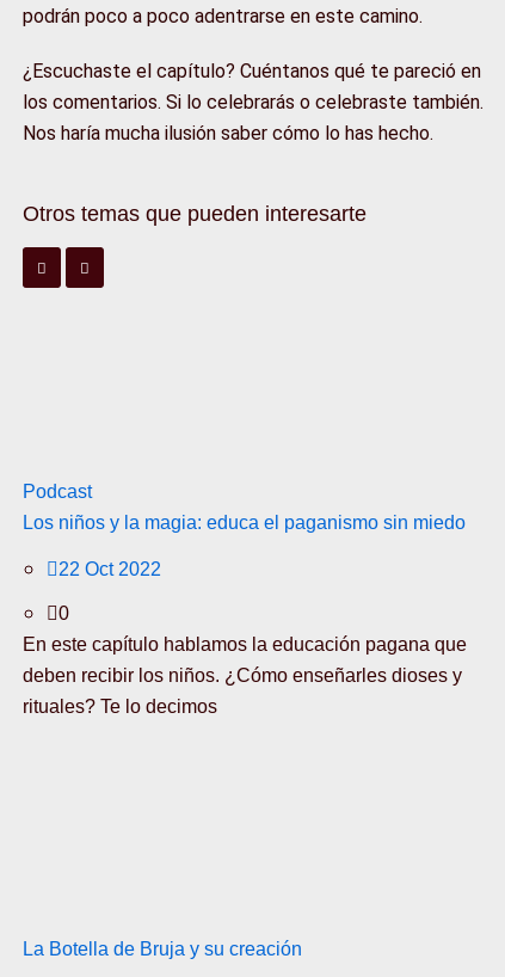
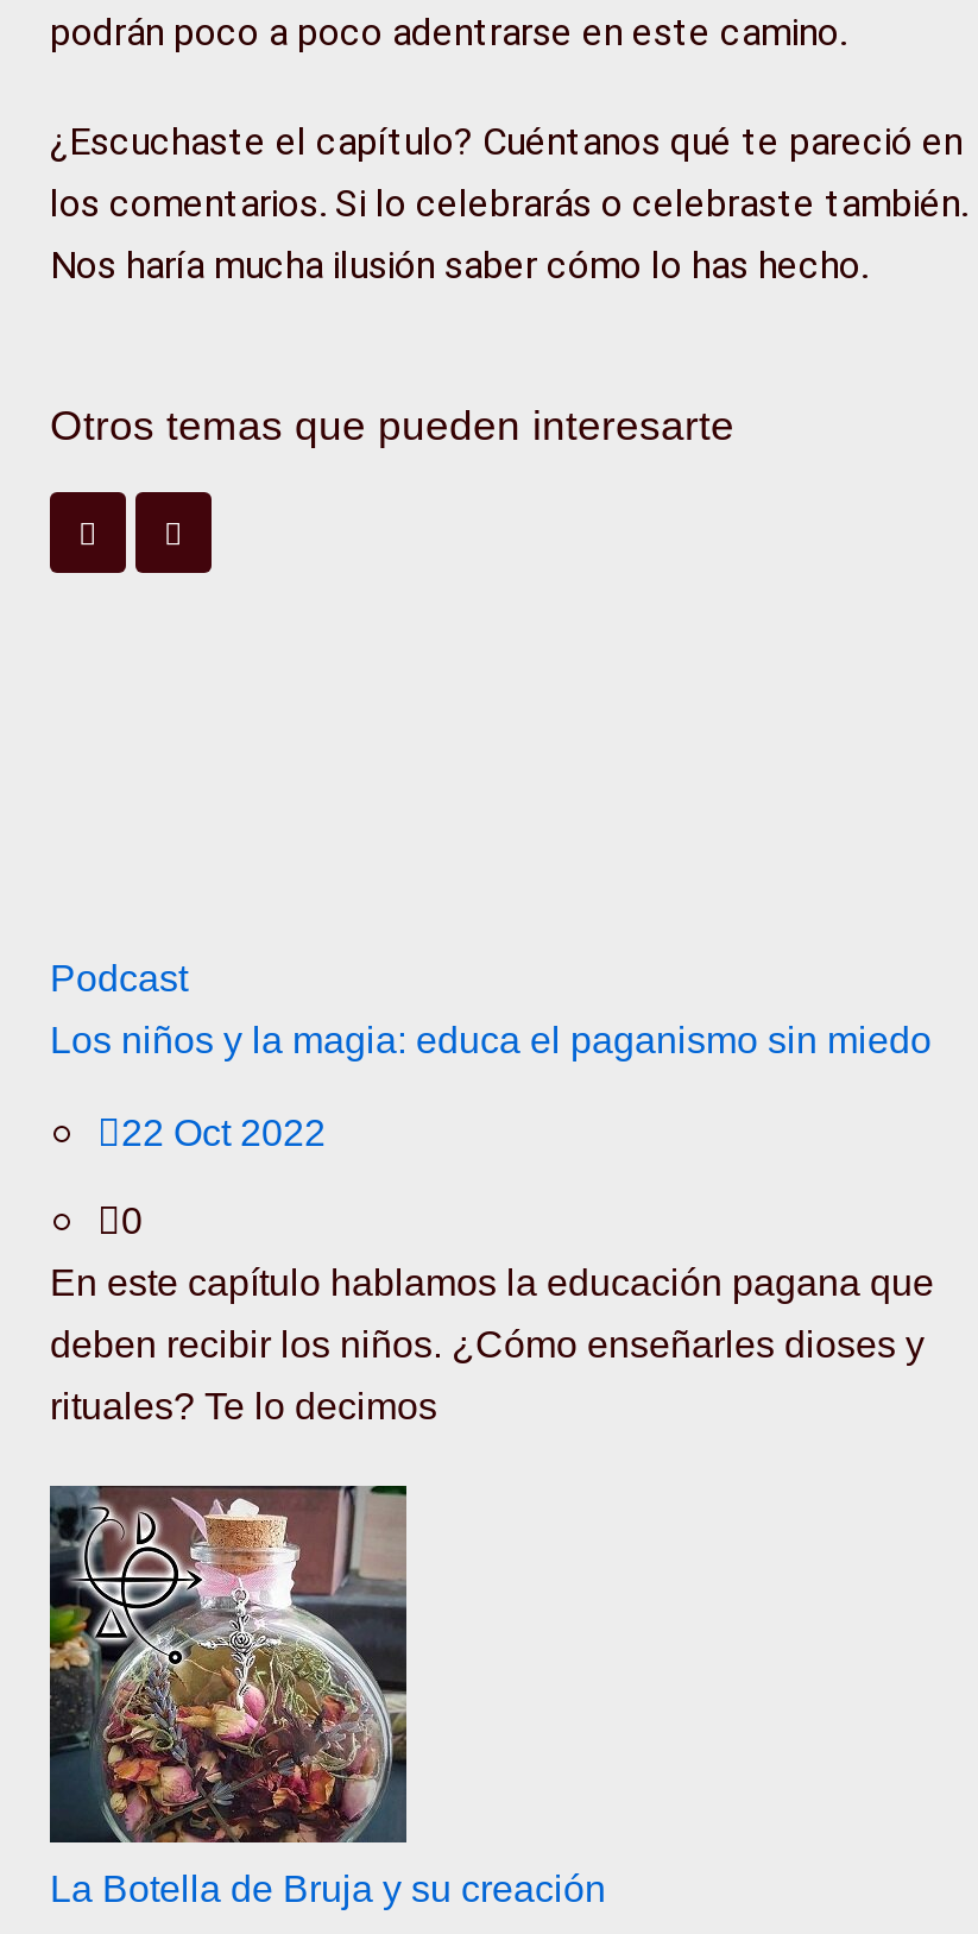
+ [image]
